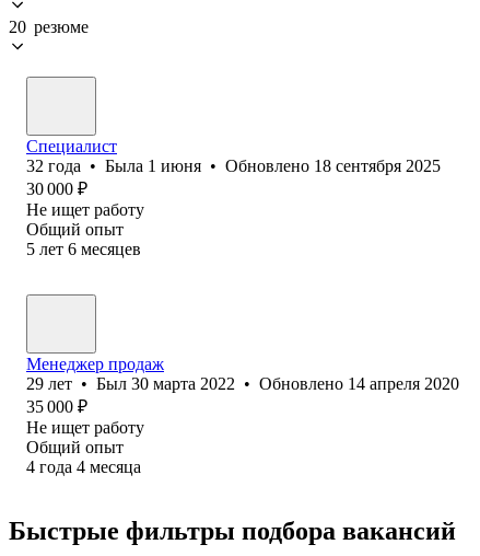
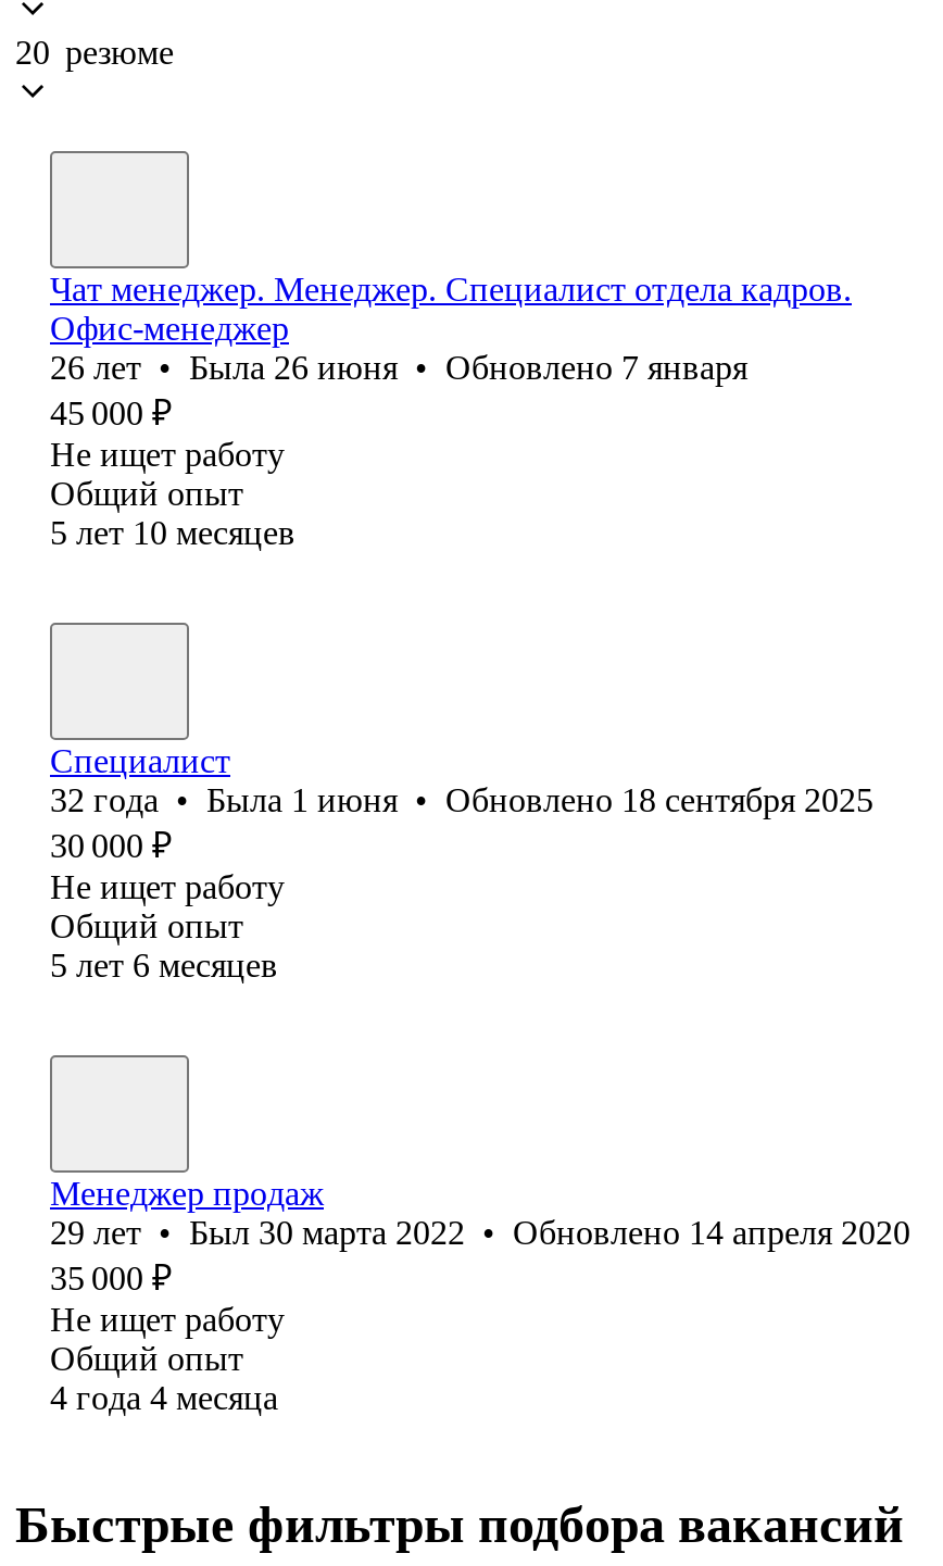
+ Чат менеджер. Менеджер. Специалист отдела кадров.
+ Офис-менеджер
+ 26 лет • Была 26 июня • Обновлено 7 января
+ 45 000 ₽
+ Не ищет работу
+ Общий опыт
+ 5 лет 10 месяцев
